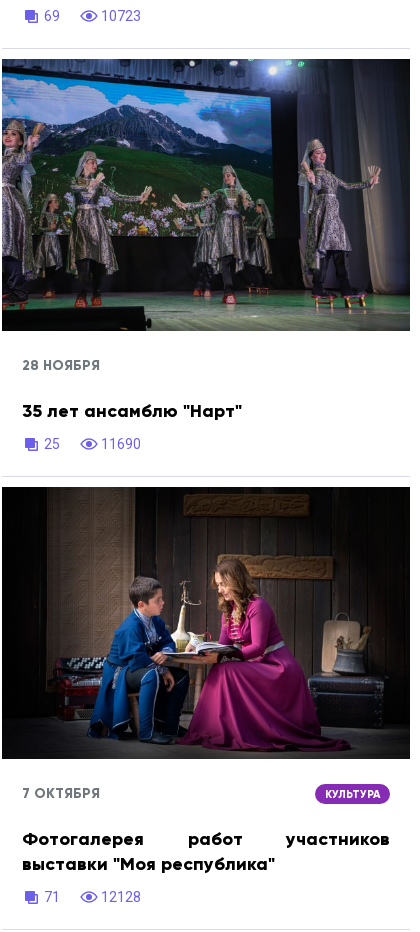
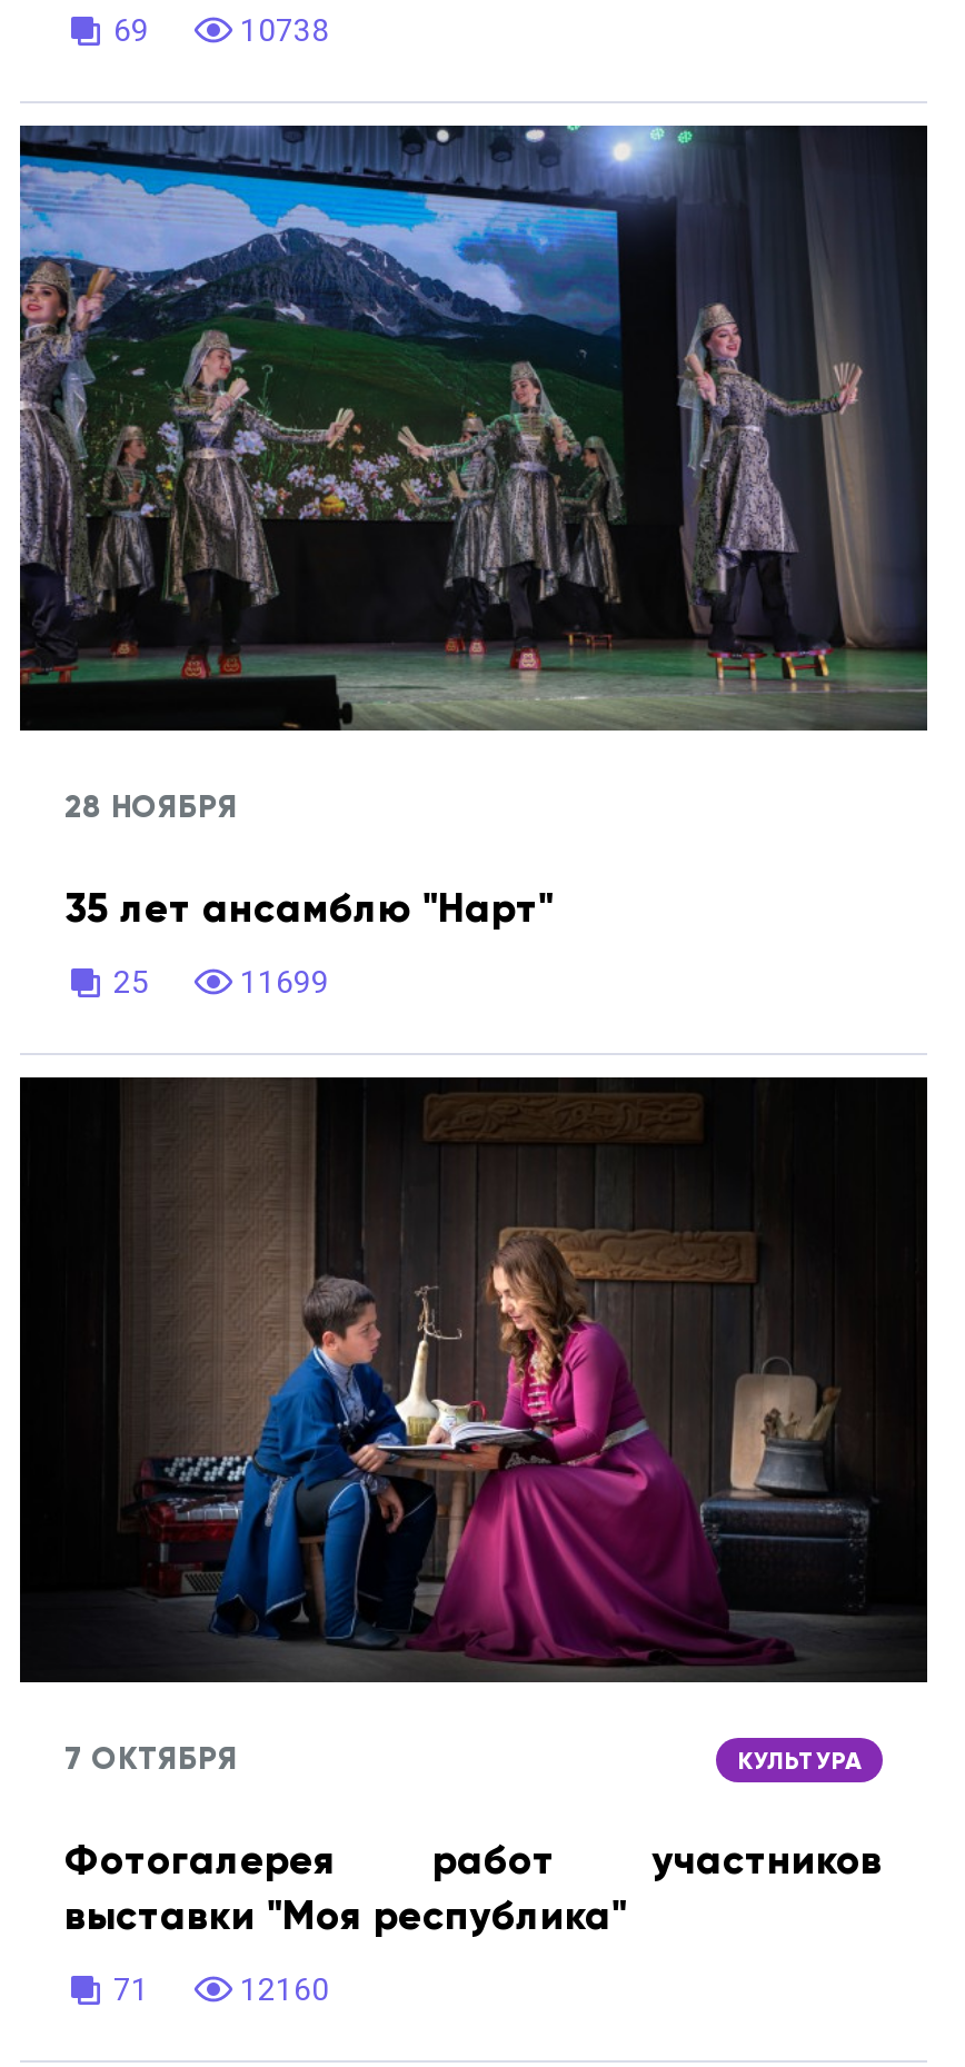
- 10723
+ 10738

- 11690
+ 11699

- 12128
+ 12160
